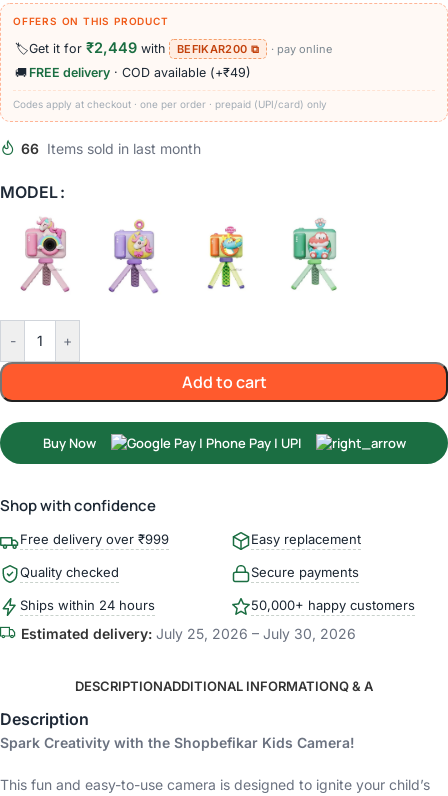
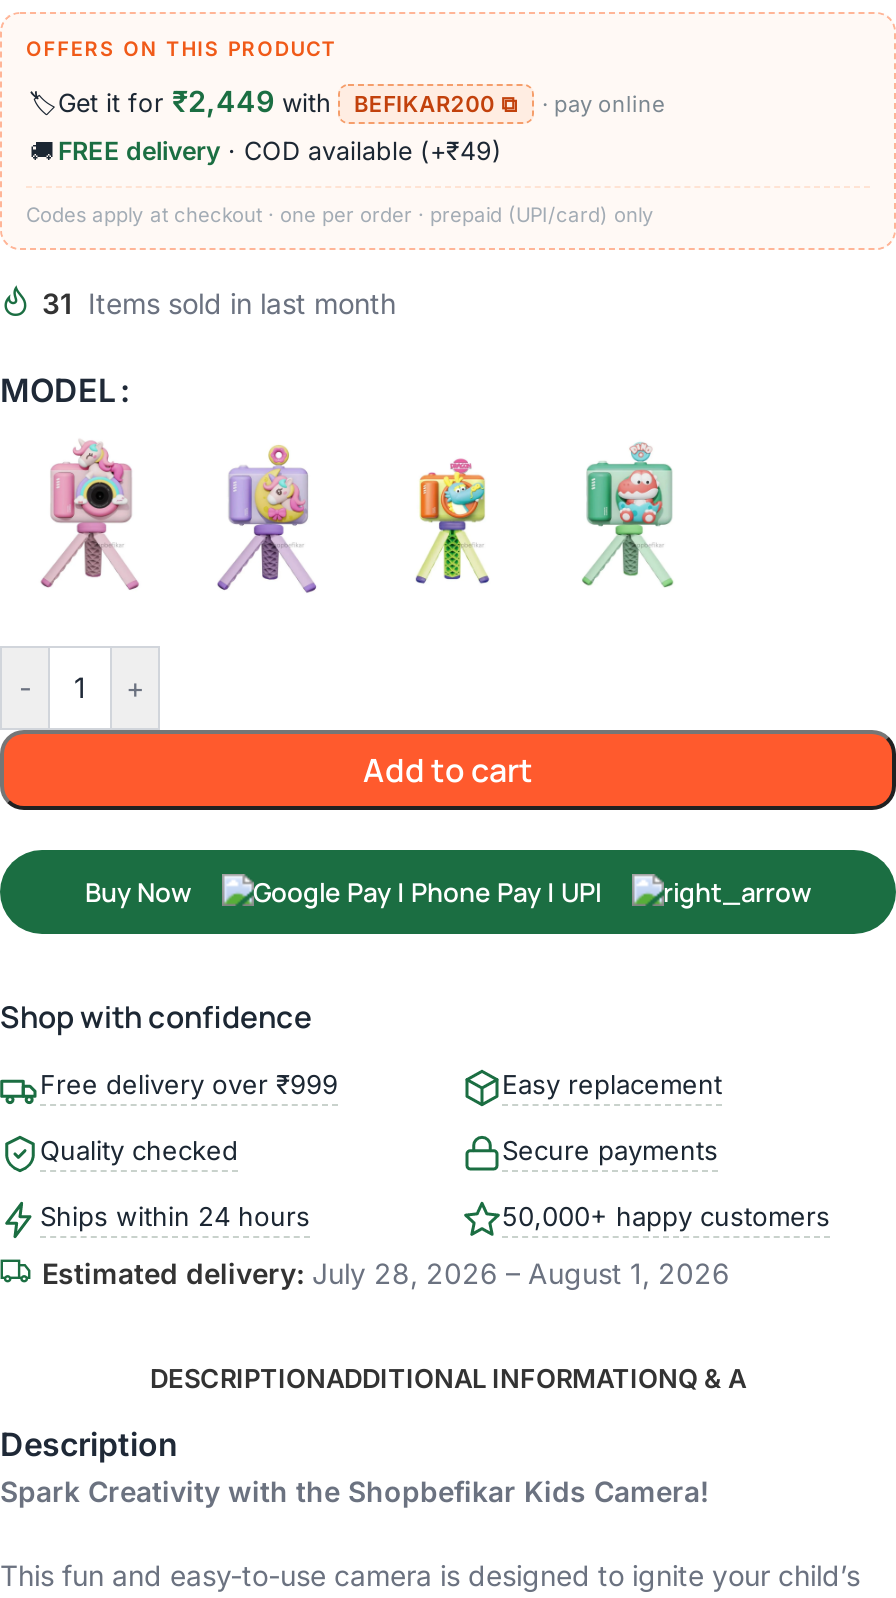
- 66 Items sold in last month
+ 31 Items sold in last month

- Estimated delivery: July 25, 2026 – July 30, 2026
+ Estimated delivery: July 28, 2026 – August 1, 2026
